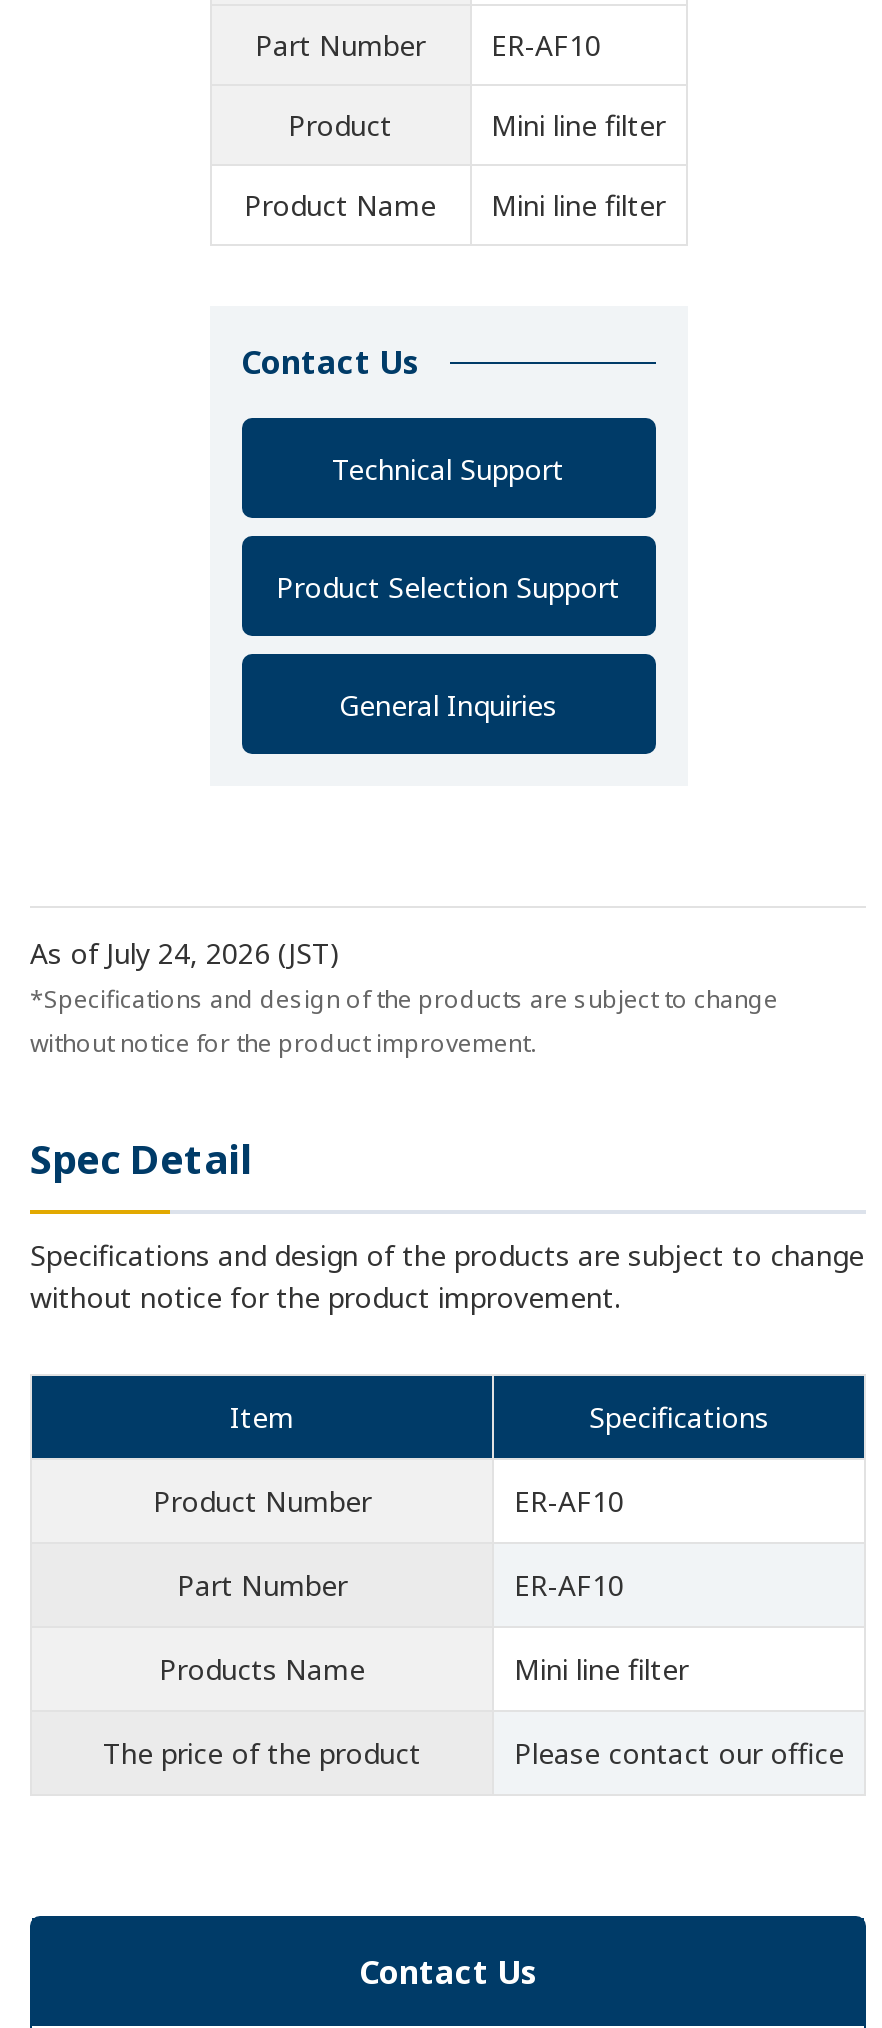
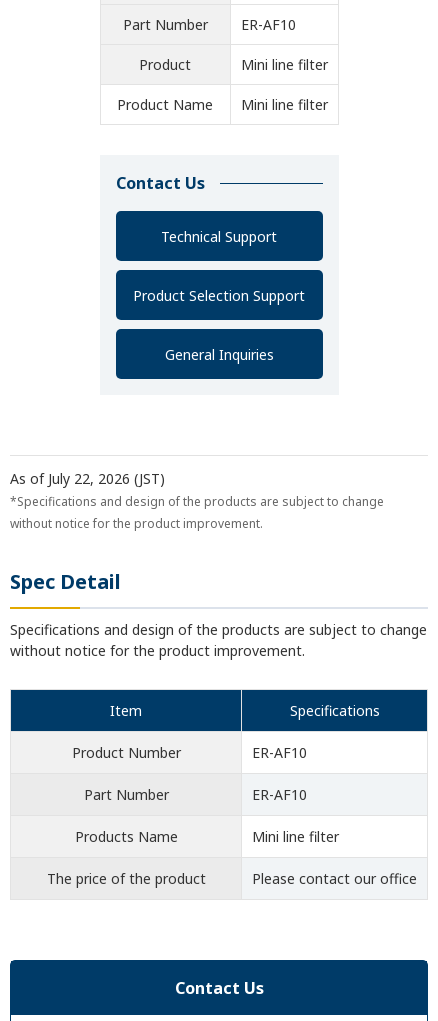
- As of July 24, 2026 (JST)
+ As of July 22, 2026 (JST)
